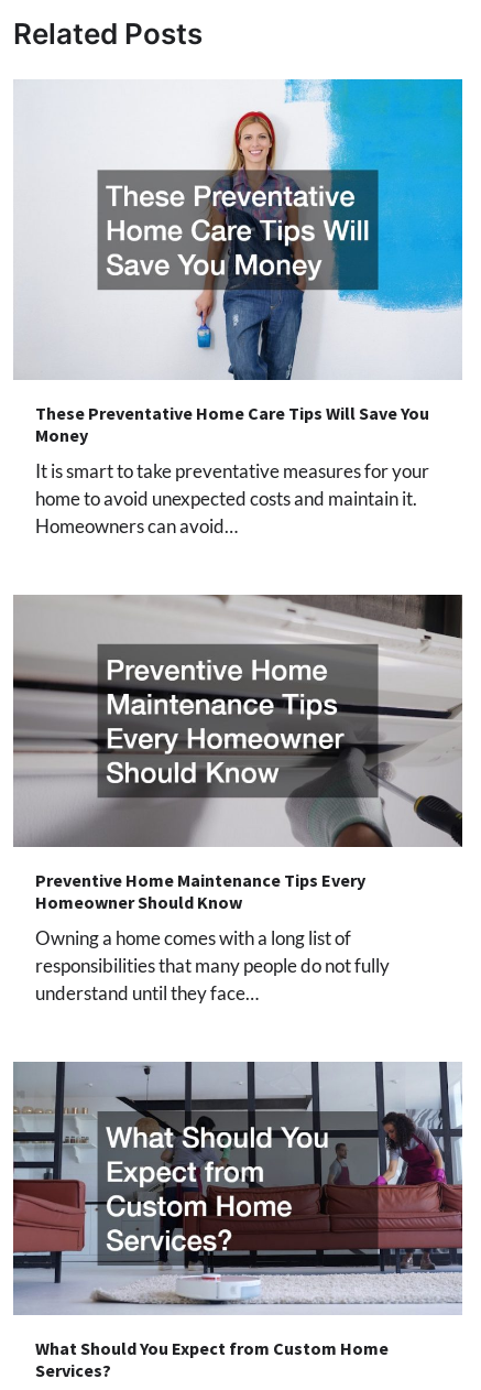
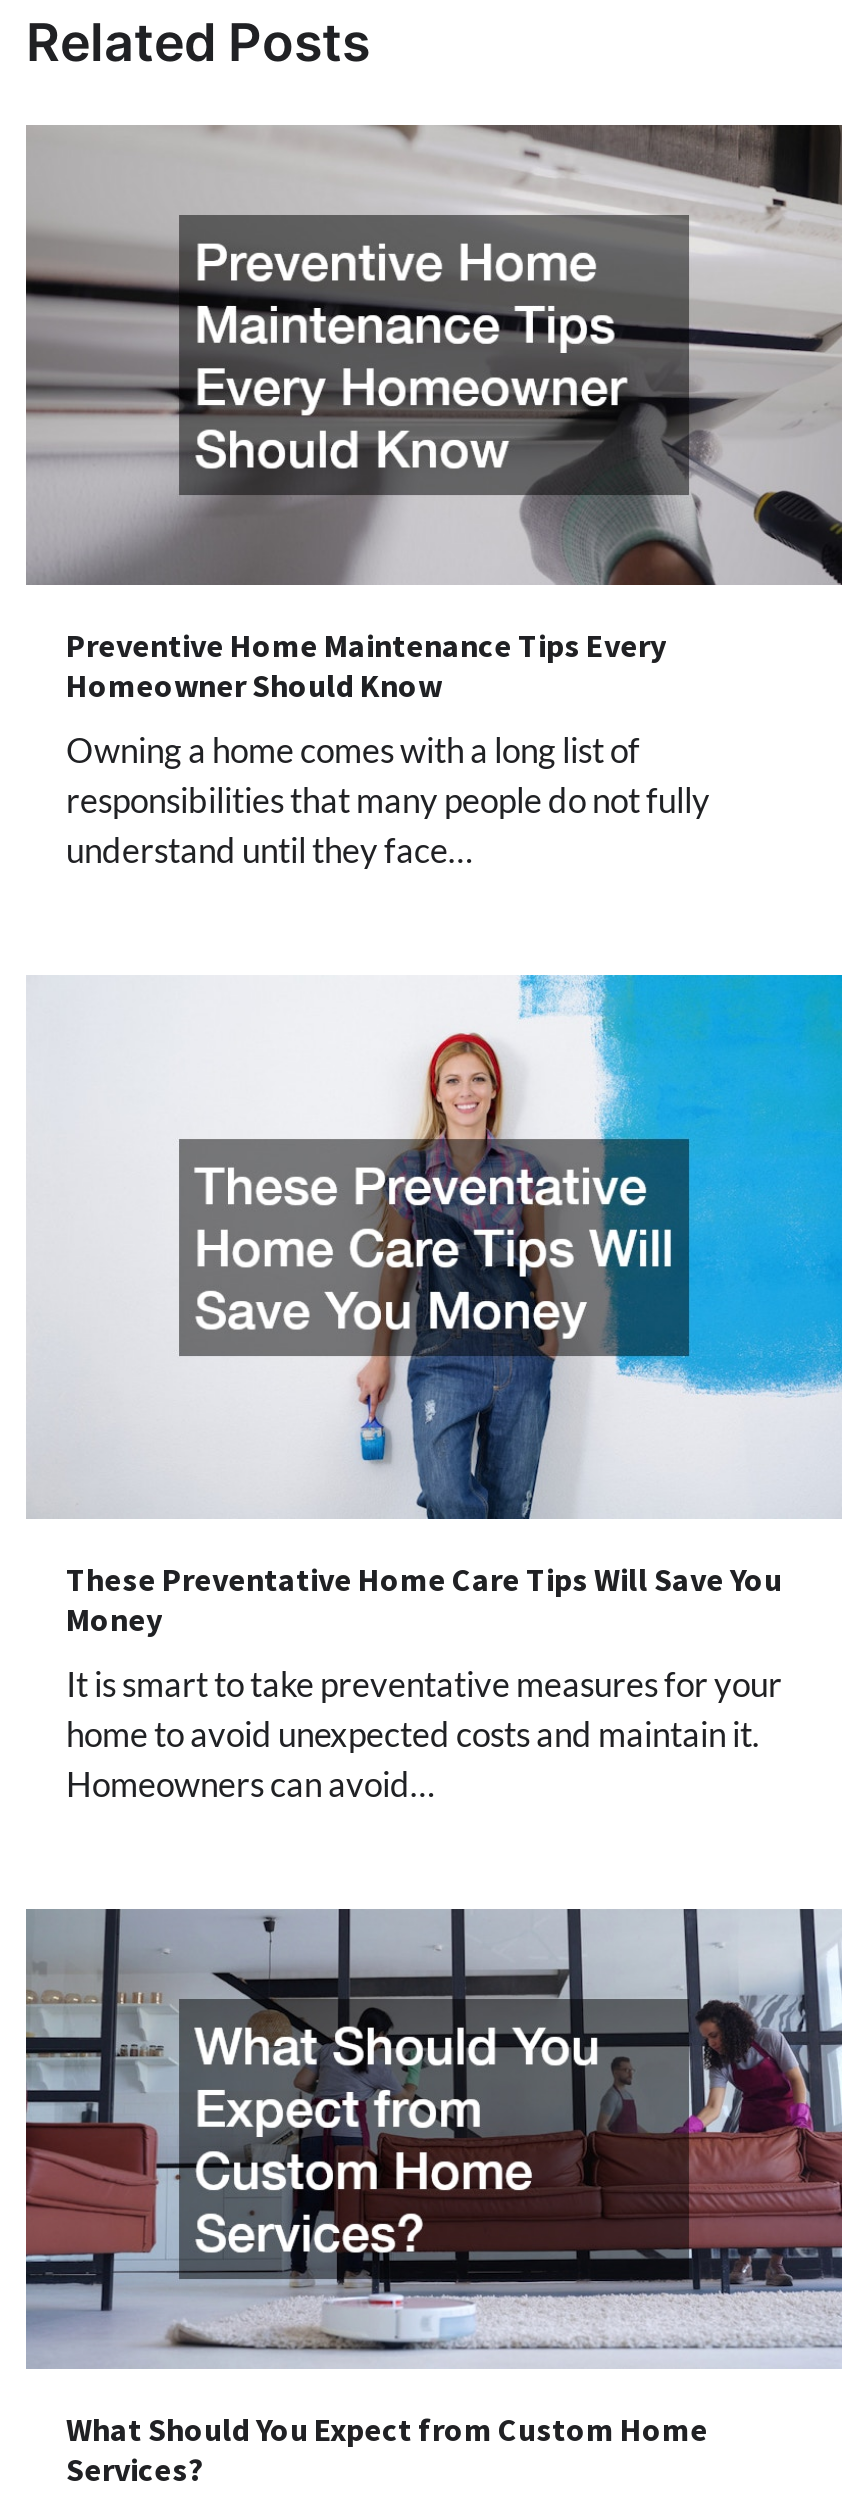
moved down: [image] | These Preventative Home Care Tips Will Save You | Money | It is smart to take preventative measures for your | home to avoid unexpected costs and maintain it. | Homeowners can avoid…

moved up: [image] | Preventive Home Maintenance Tips Every | Homeowner Should Know | Owning a home comes with a long list of | responsibilities that many people do not fully | understand until they face…
